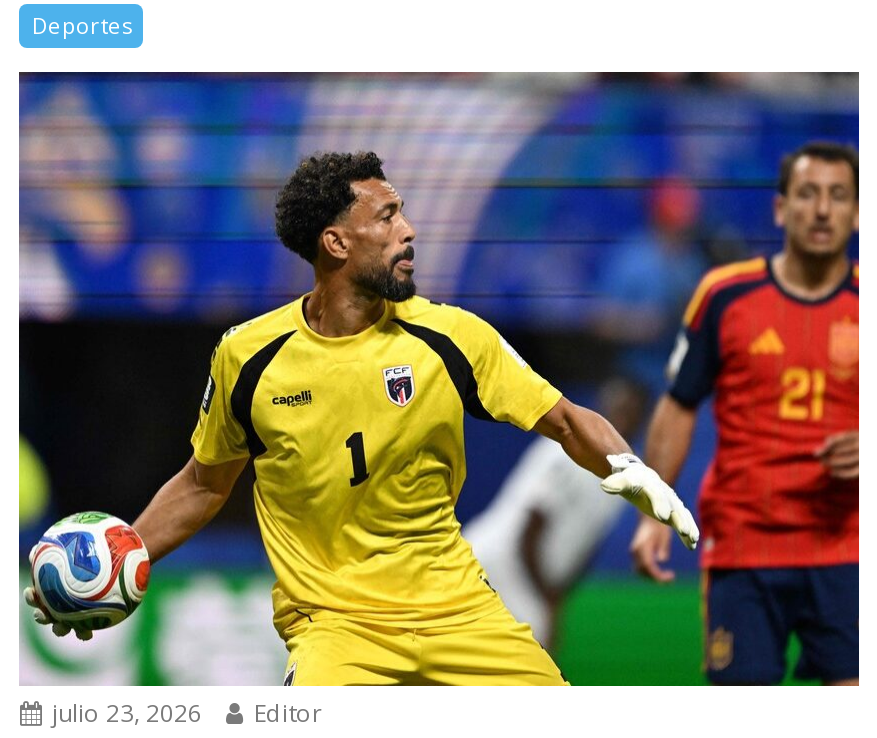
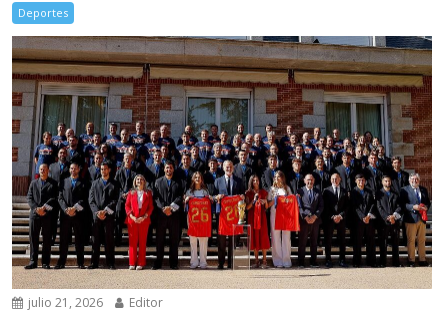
- [image]
- julio 23, 2026 Editor
+ [image]
+ julio 21, 2026 Editor
